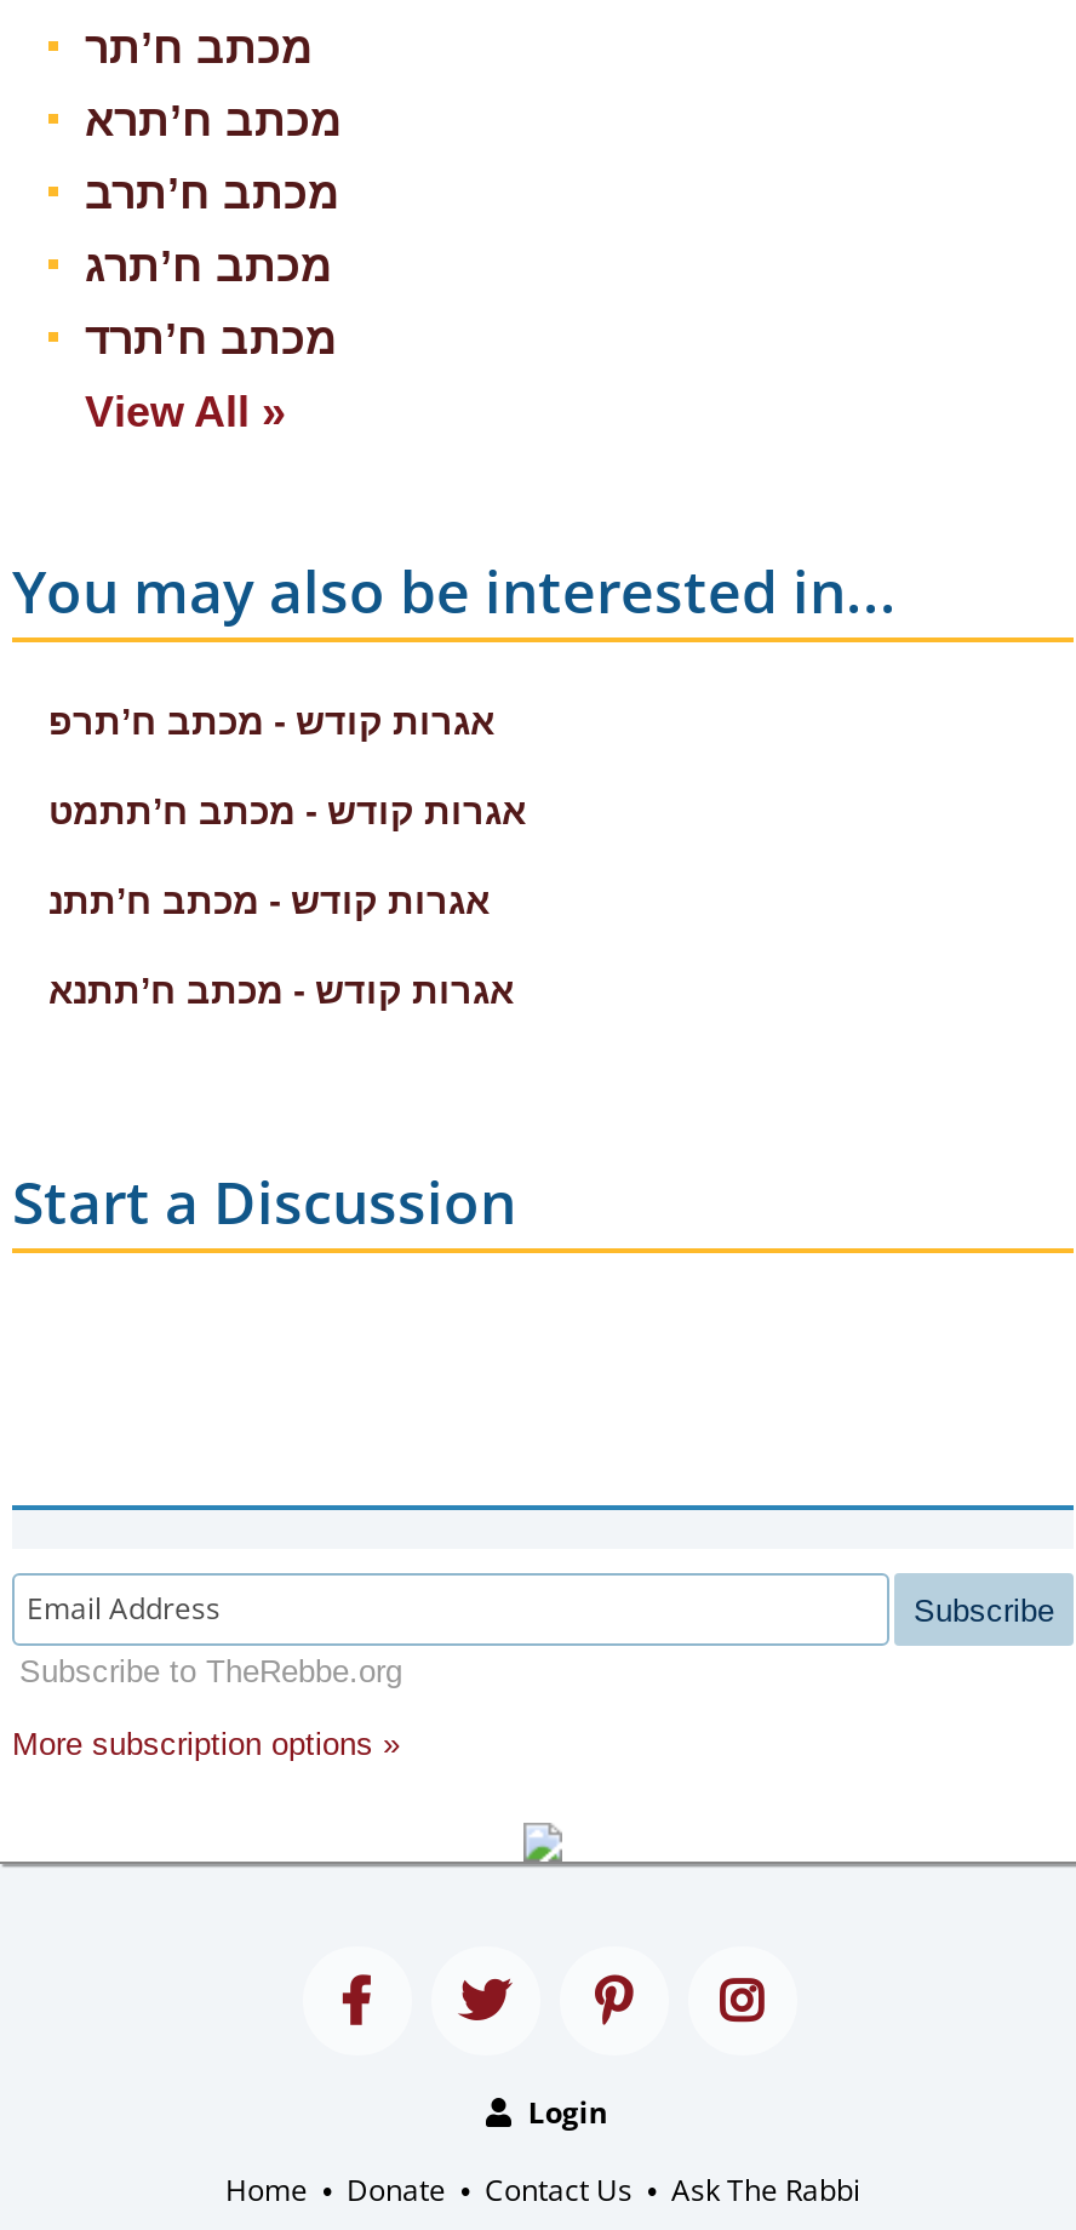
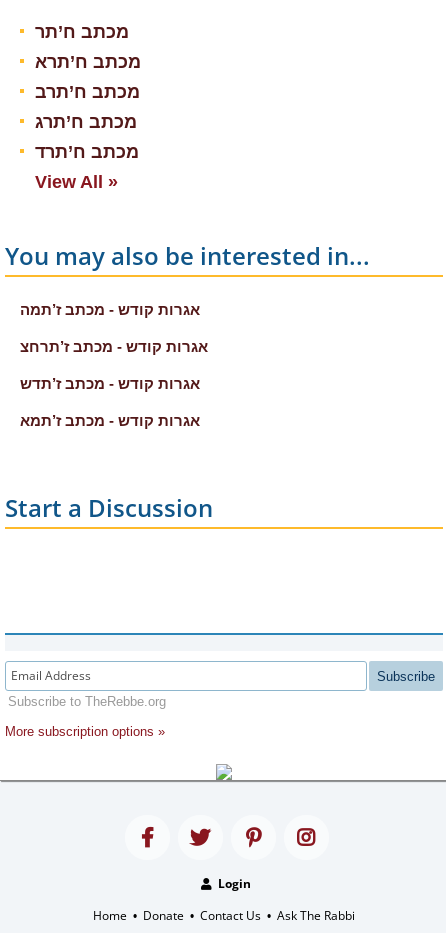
- אגרות קודש - מכתב ח’תרפ
+ אגרות קודש - מכתב ז’תמה

- אגרות קודש - מכתב ח’תתמט
+ אגרות קודש - מכתב ז’תרחצ

- אגרות קודש - מכתב ח’תתנ
+ אגרות קודש - מכתב ז’תדש

- אגרות קודש - מכתב ח’תתנא
+ אגרות קודש - מכתב ז’תמא
